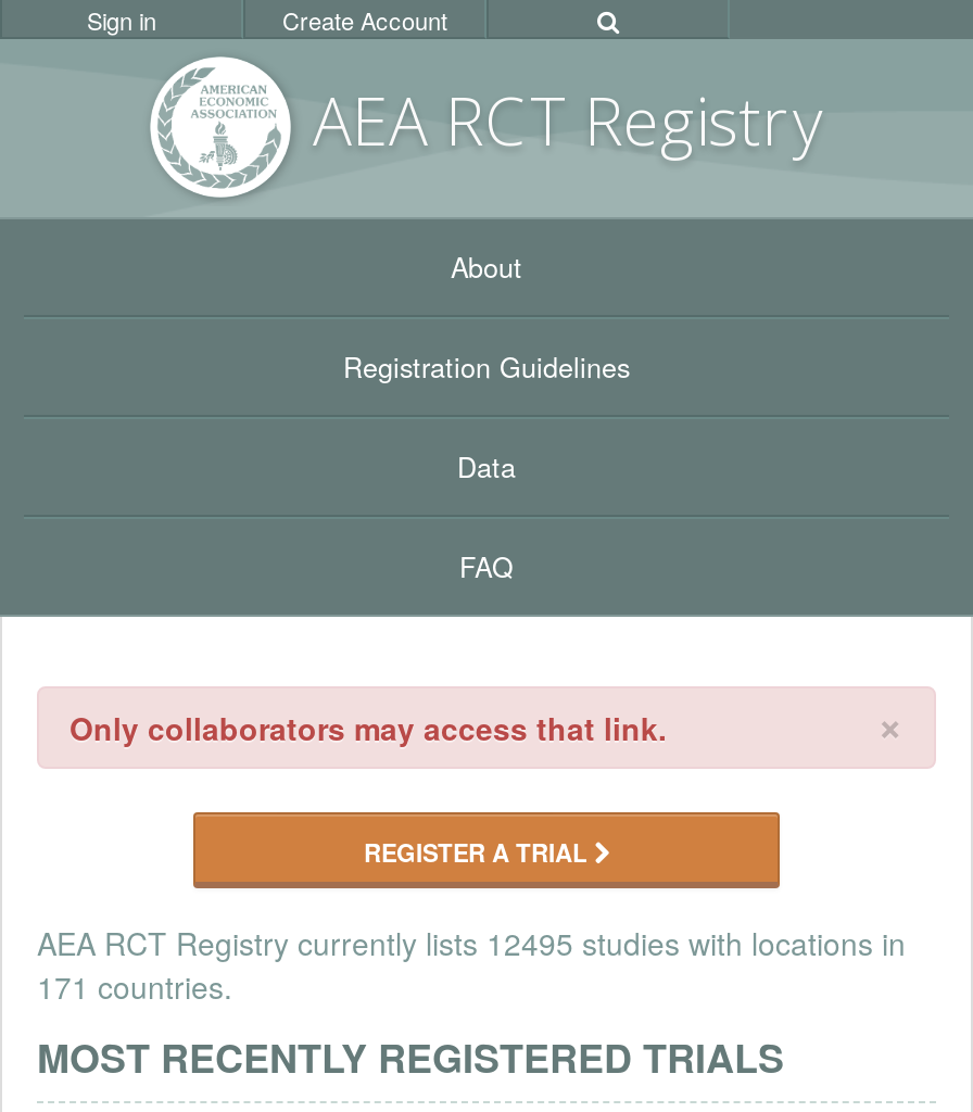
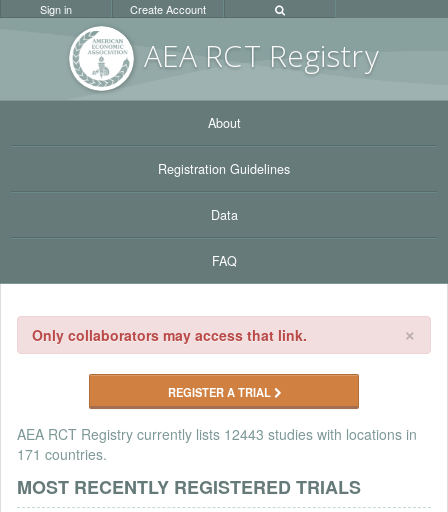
- AEA RCT Registry currently lists 12495 studies with locations in
+ AEA RCT Registry currently lists 12443 studies with locations in
